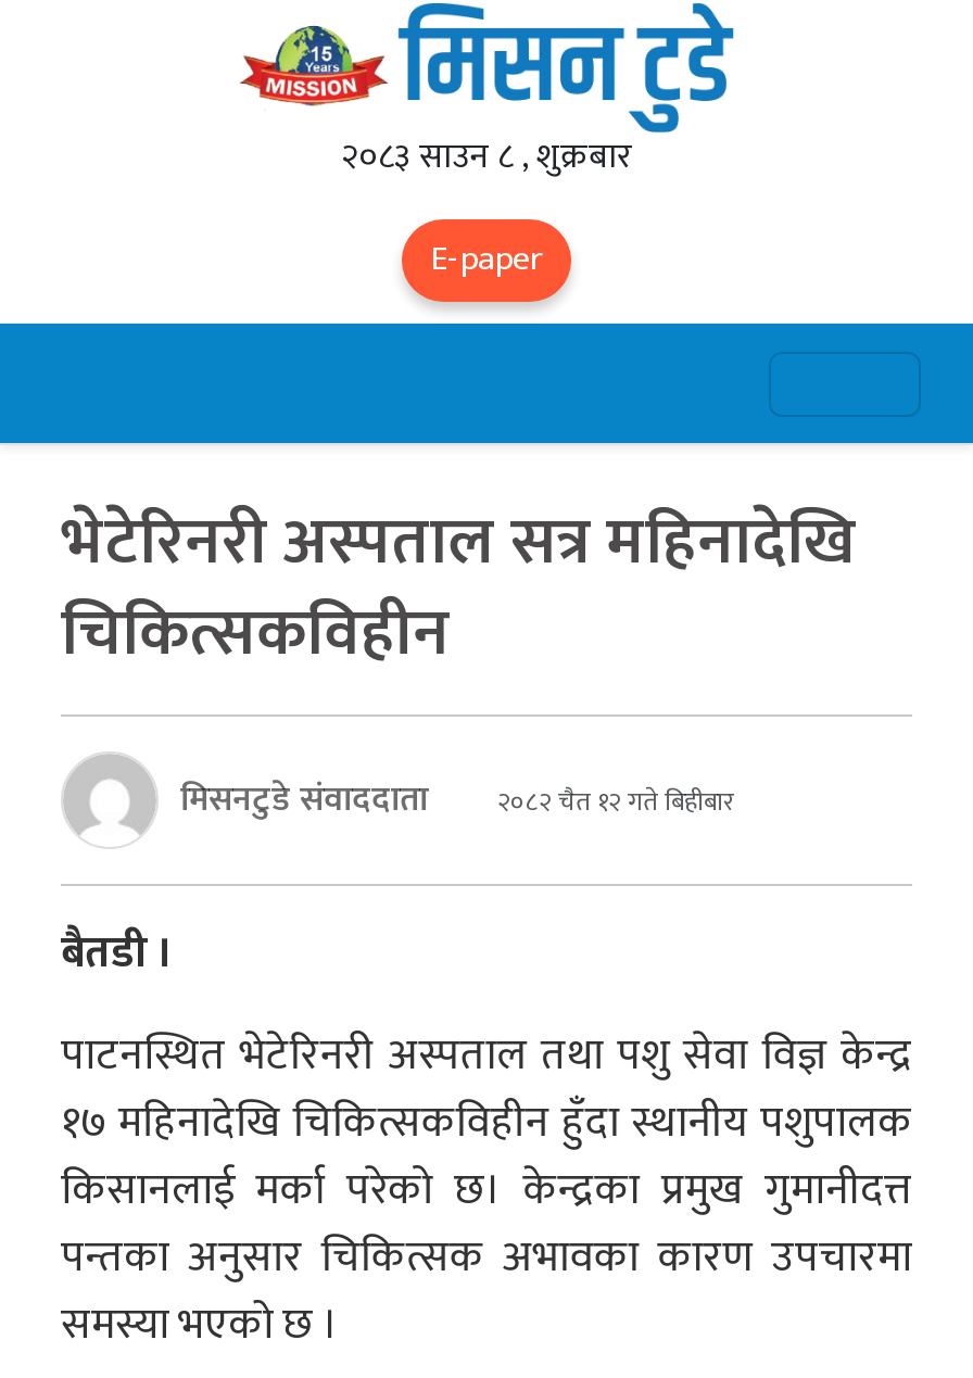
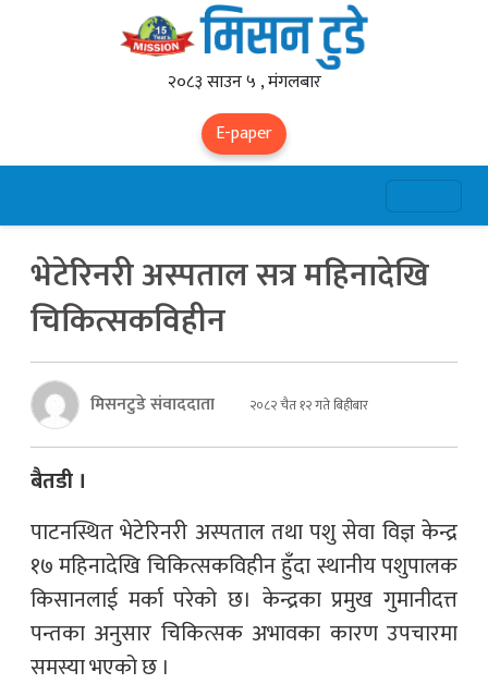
- २०८३ साउन ८ , शुक्रबार
+ २०८३ साउन ५ , मंगलबार
